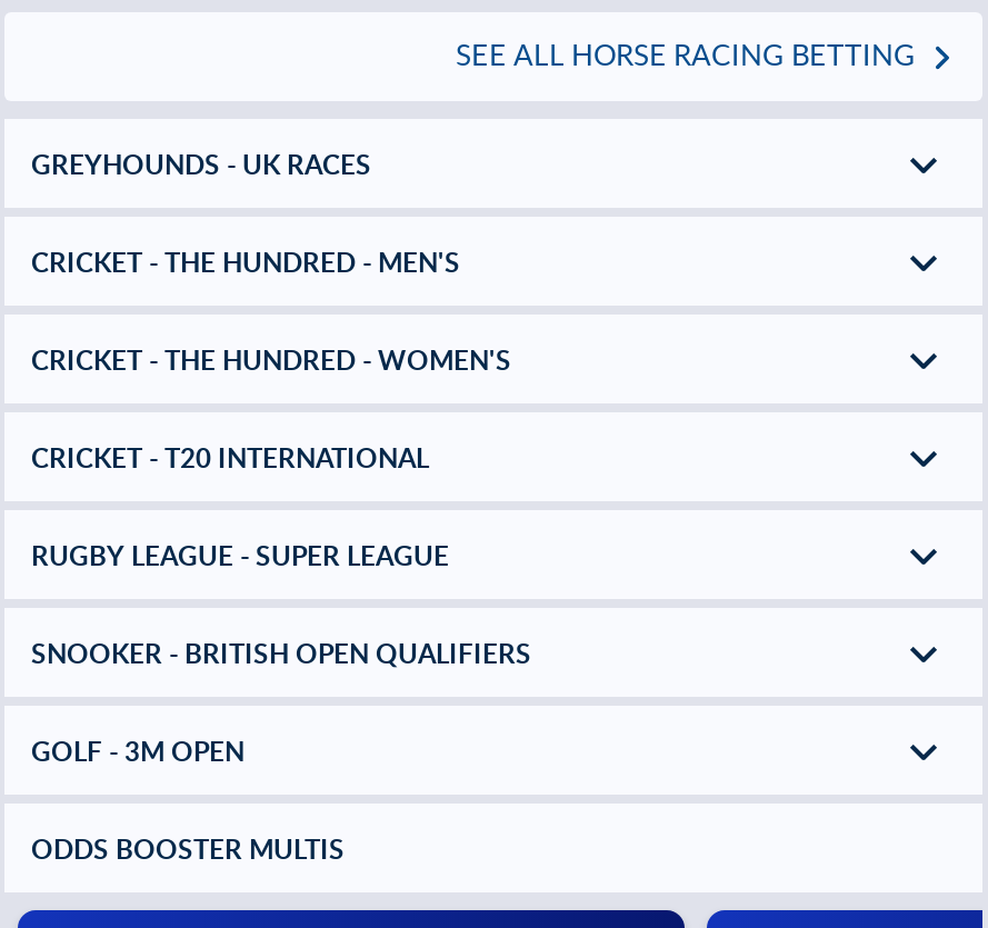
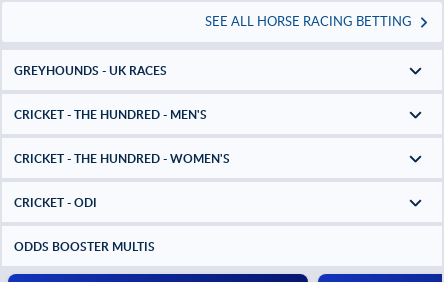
- CRICKET - T20 INTERNATIONAL
- RUGBY LEAGUE - SUPER LEAGUE
- SNOOKER - BRITISH OPEN QUALIFIERS
- GOLF - 3M OPEN
+ CRICKET - ODI
